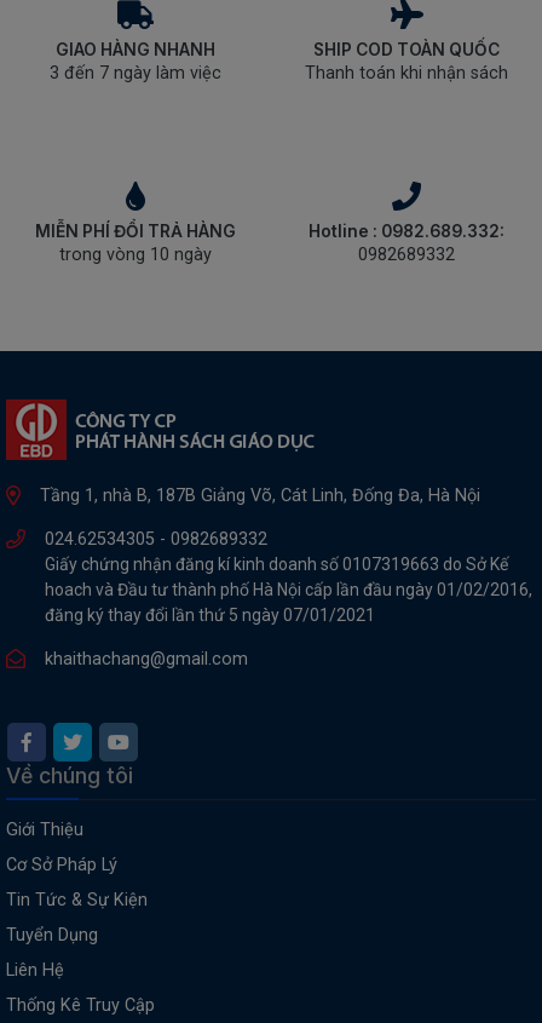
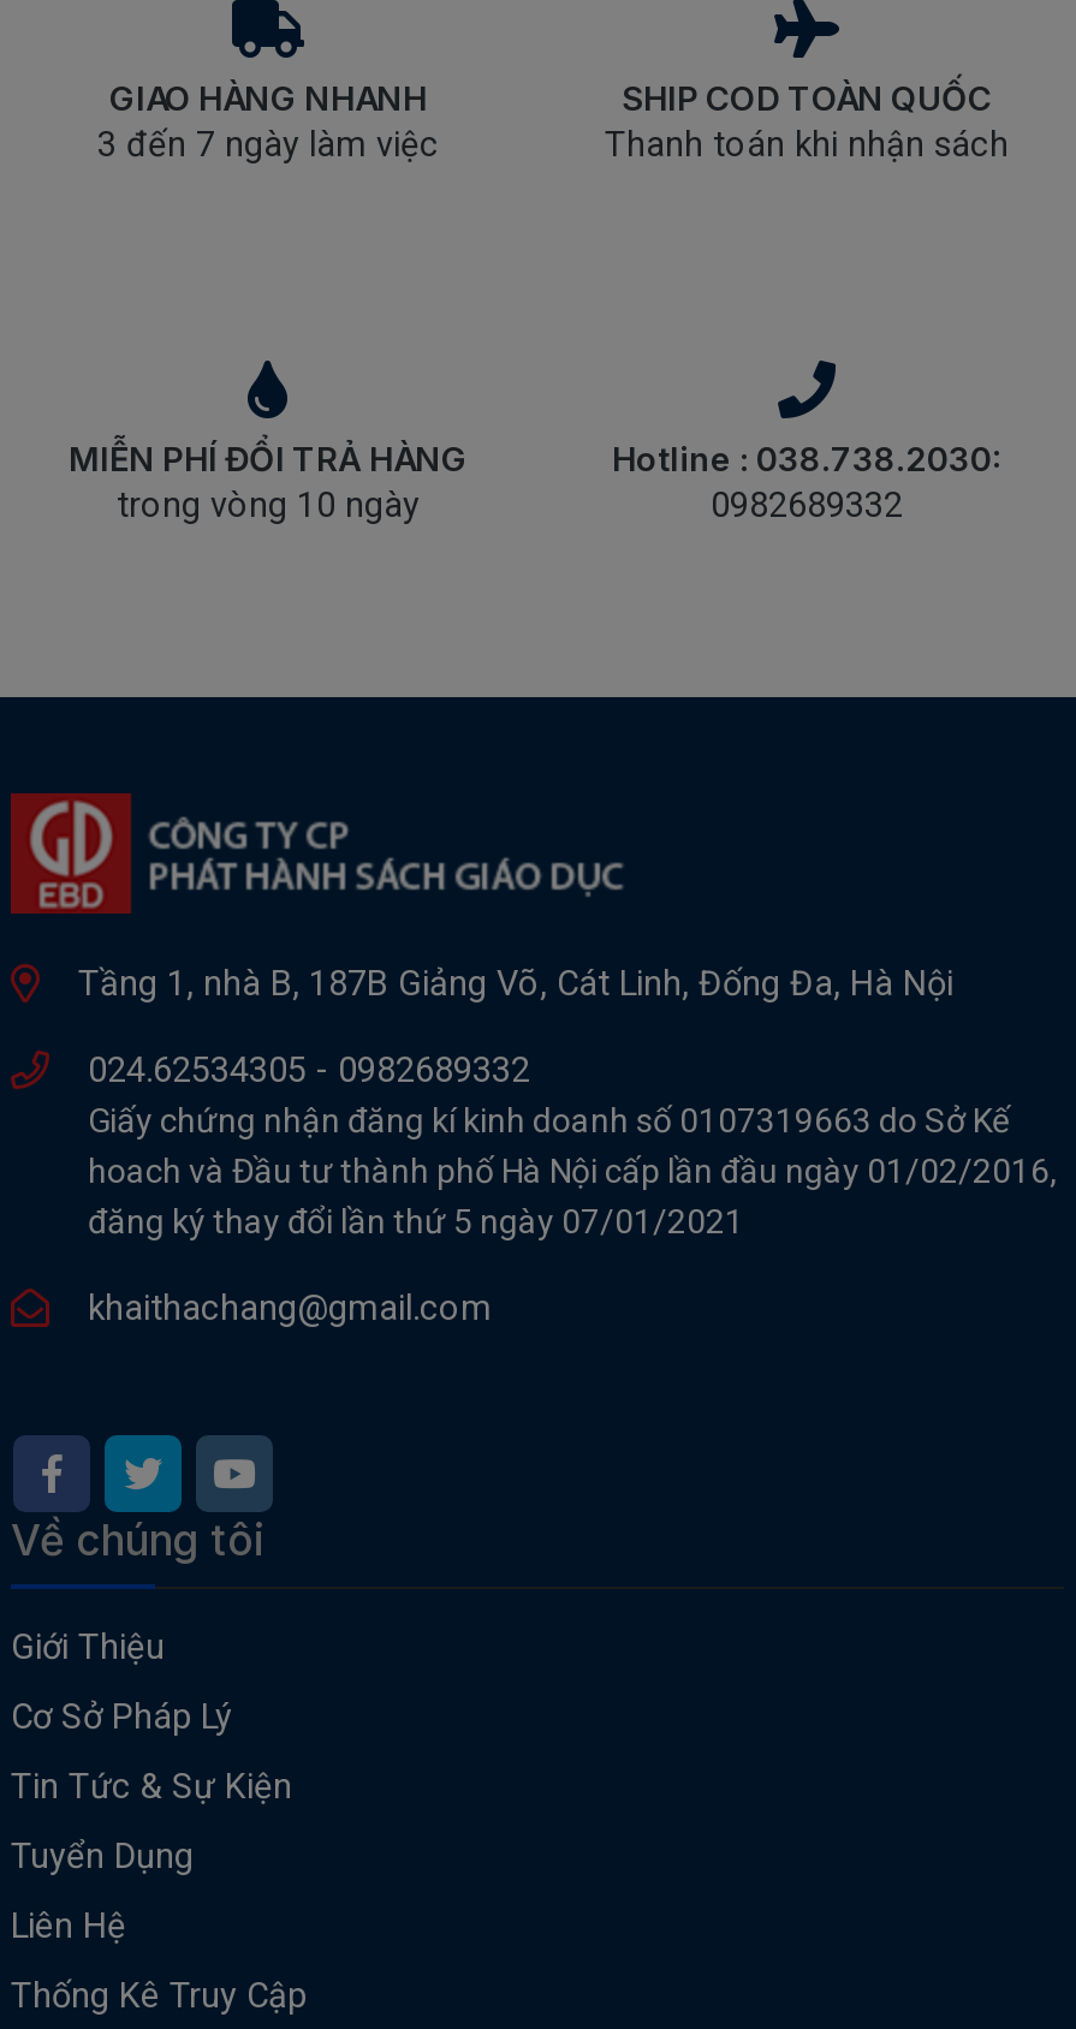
- Hotline : 0982.689.332:
+ Hotline : 038.738.2030:
